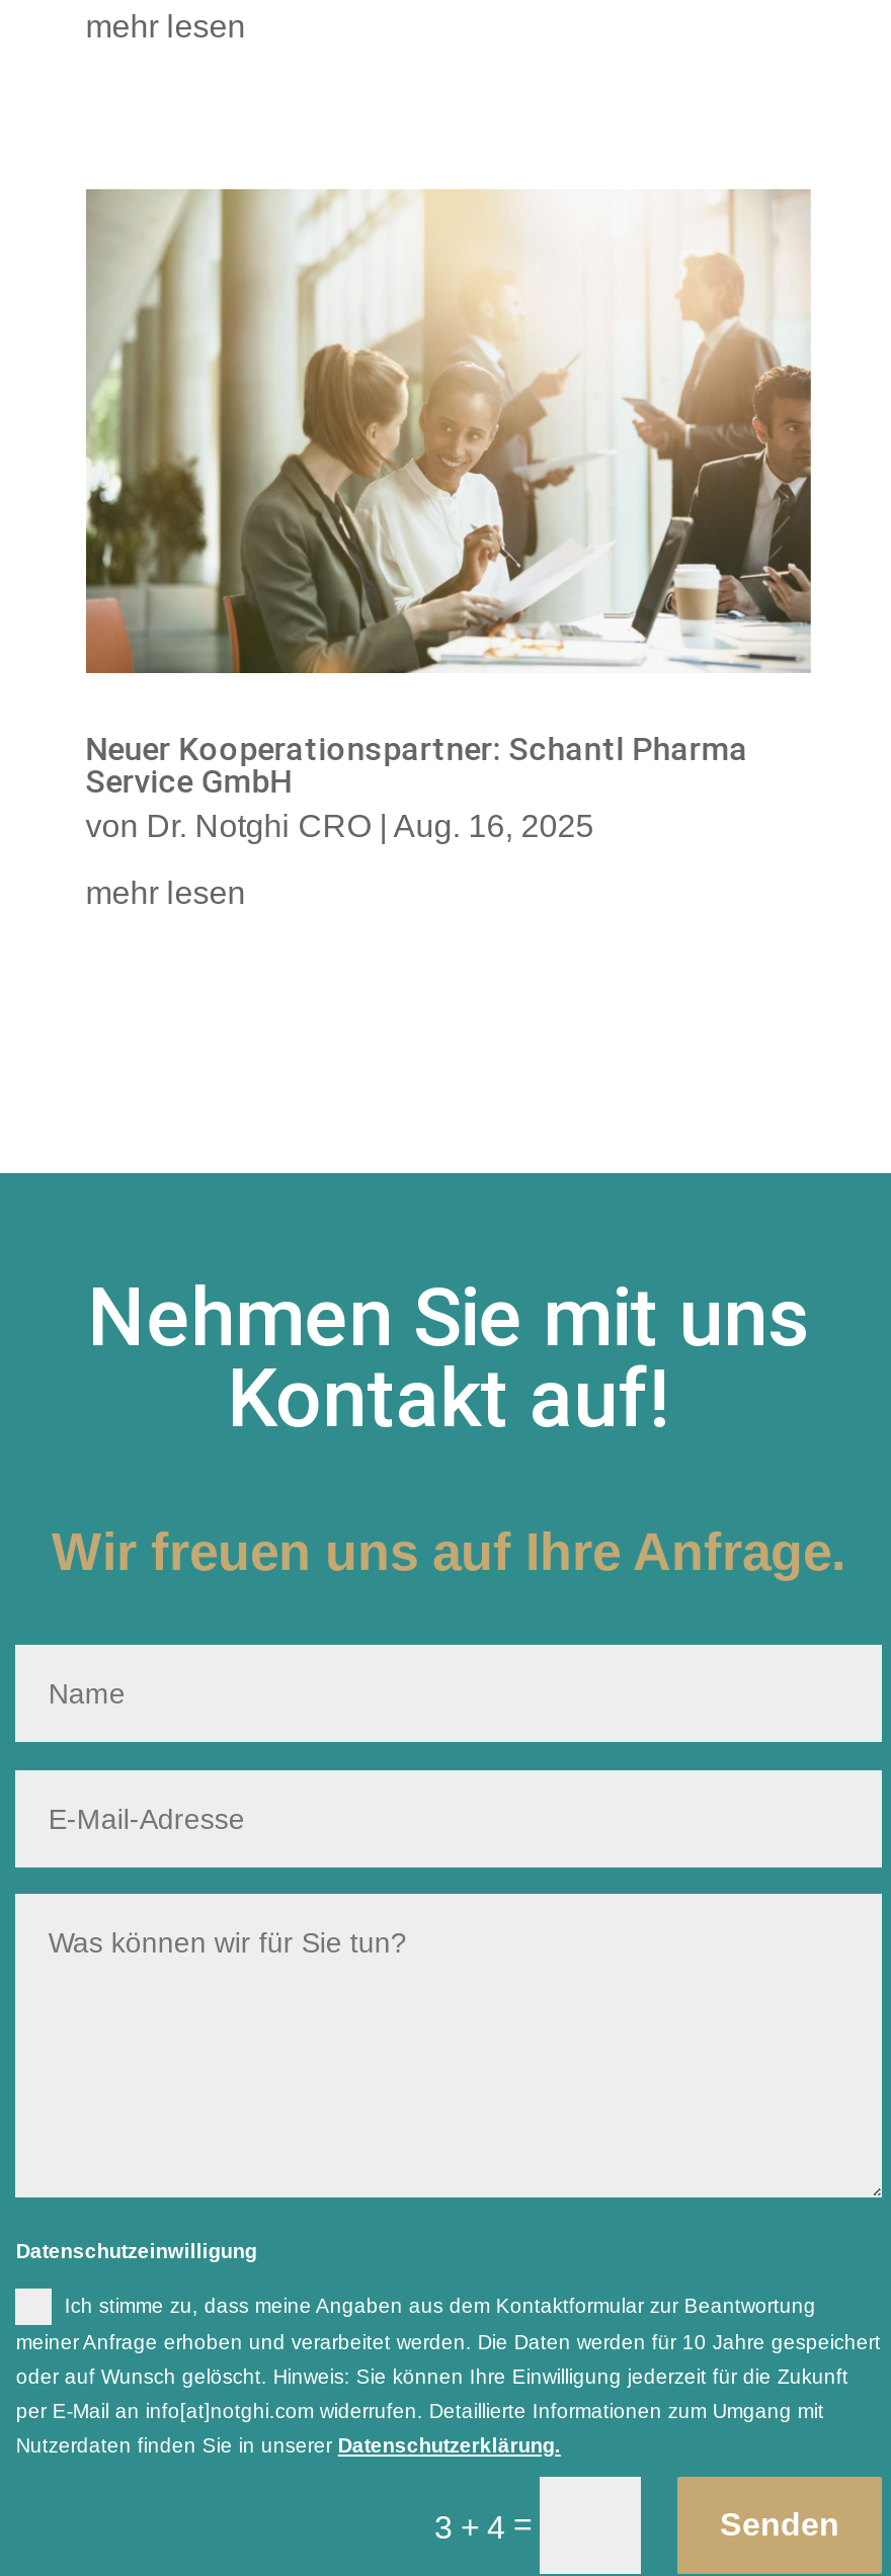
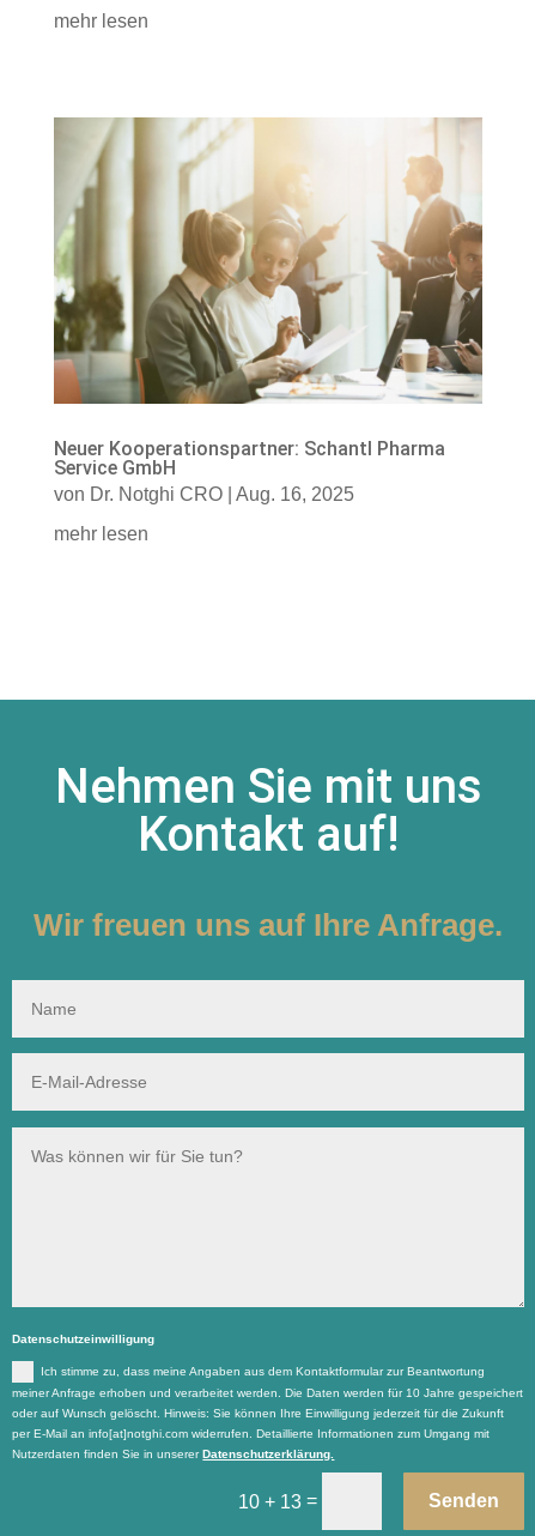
- 3 + 4 =
+ 10 + 13 =
